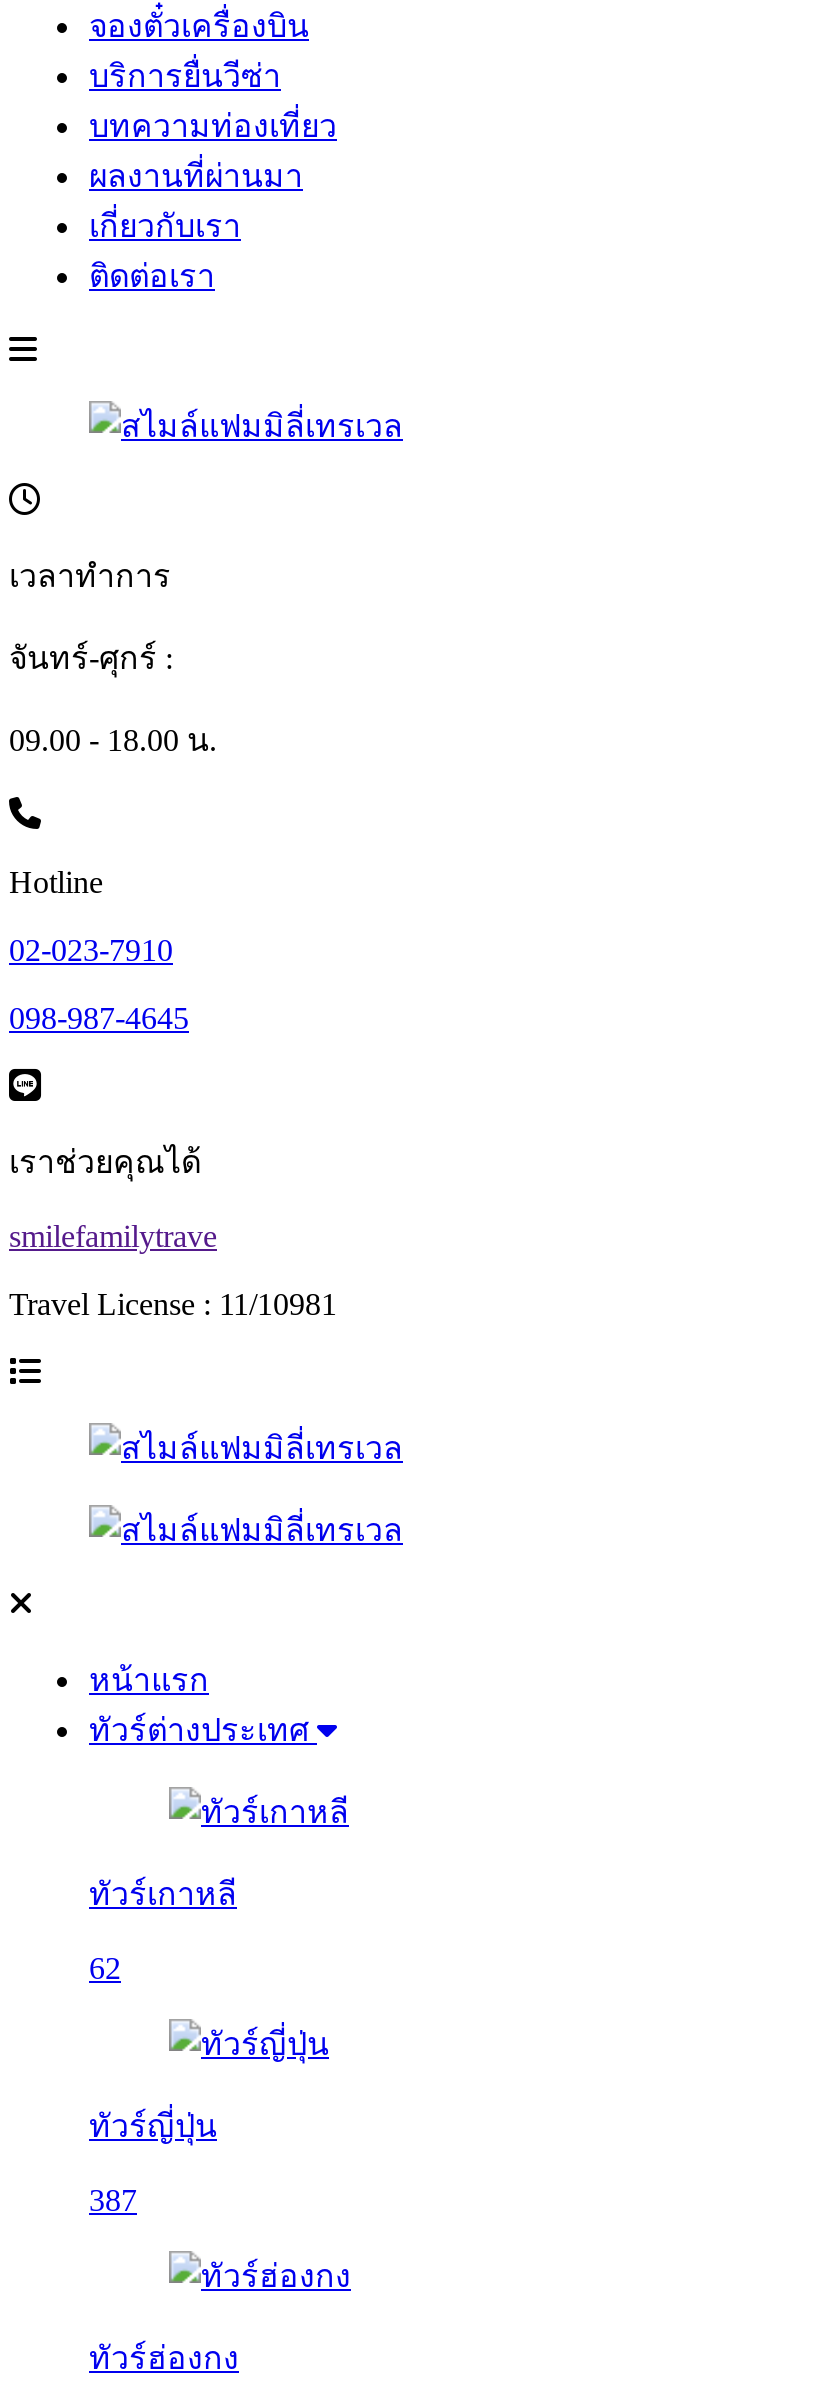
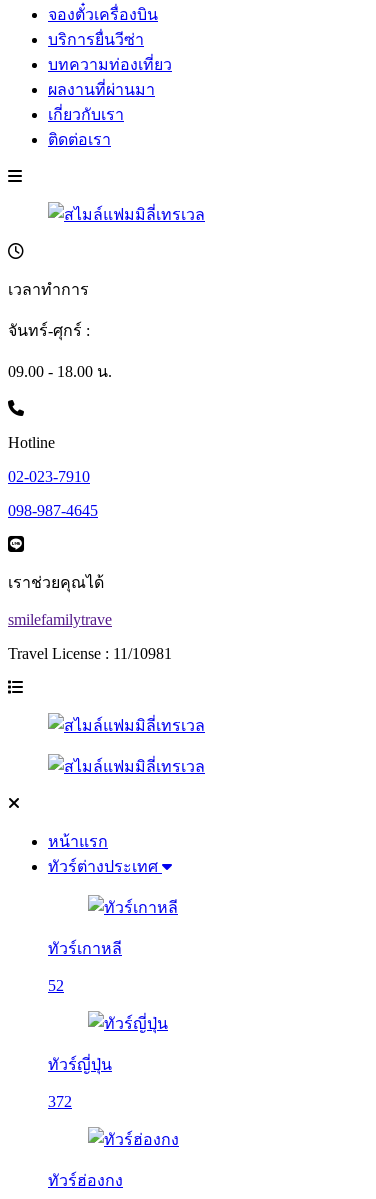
- 62
+ 52

- 387
+ 372
